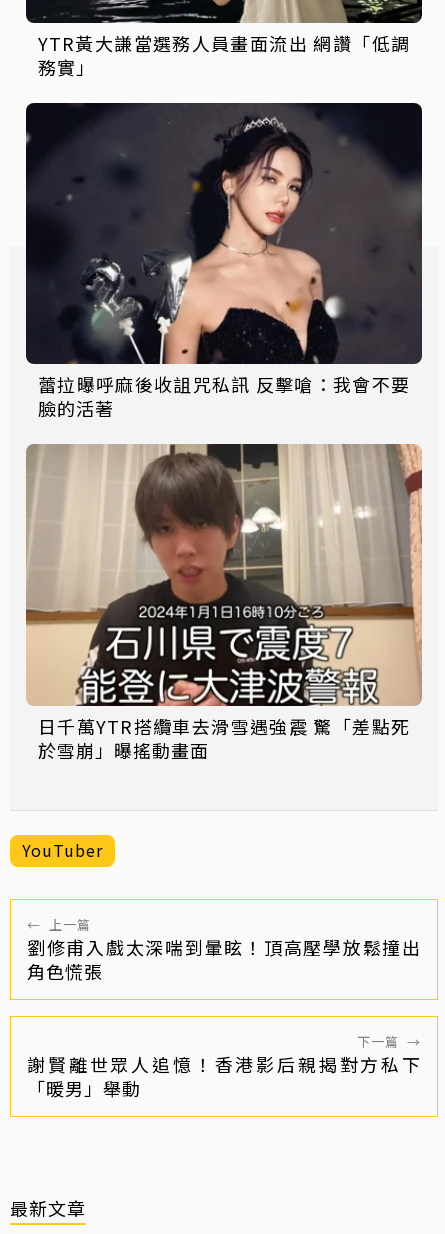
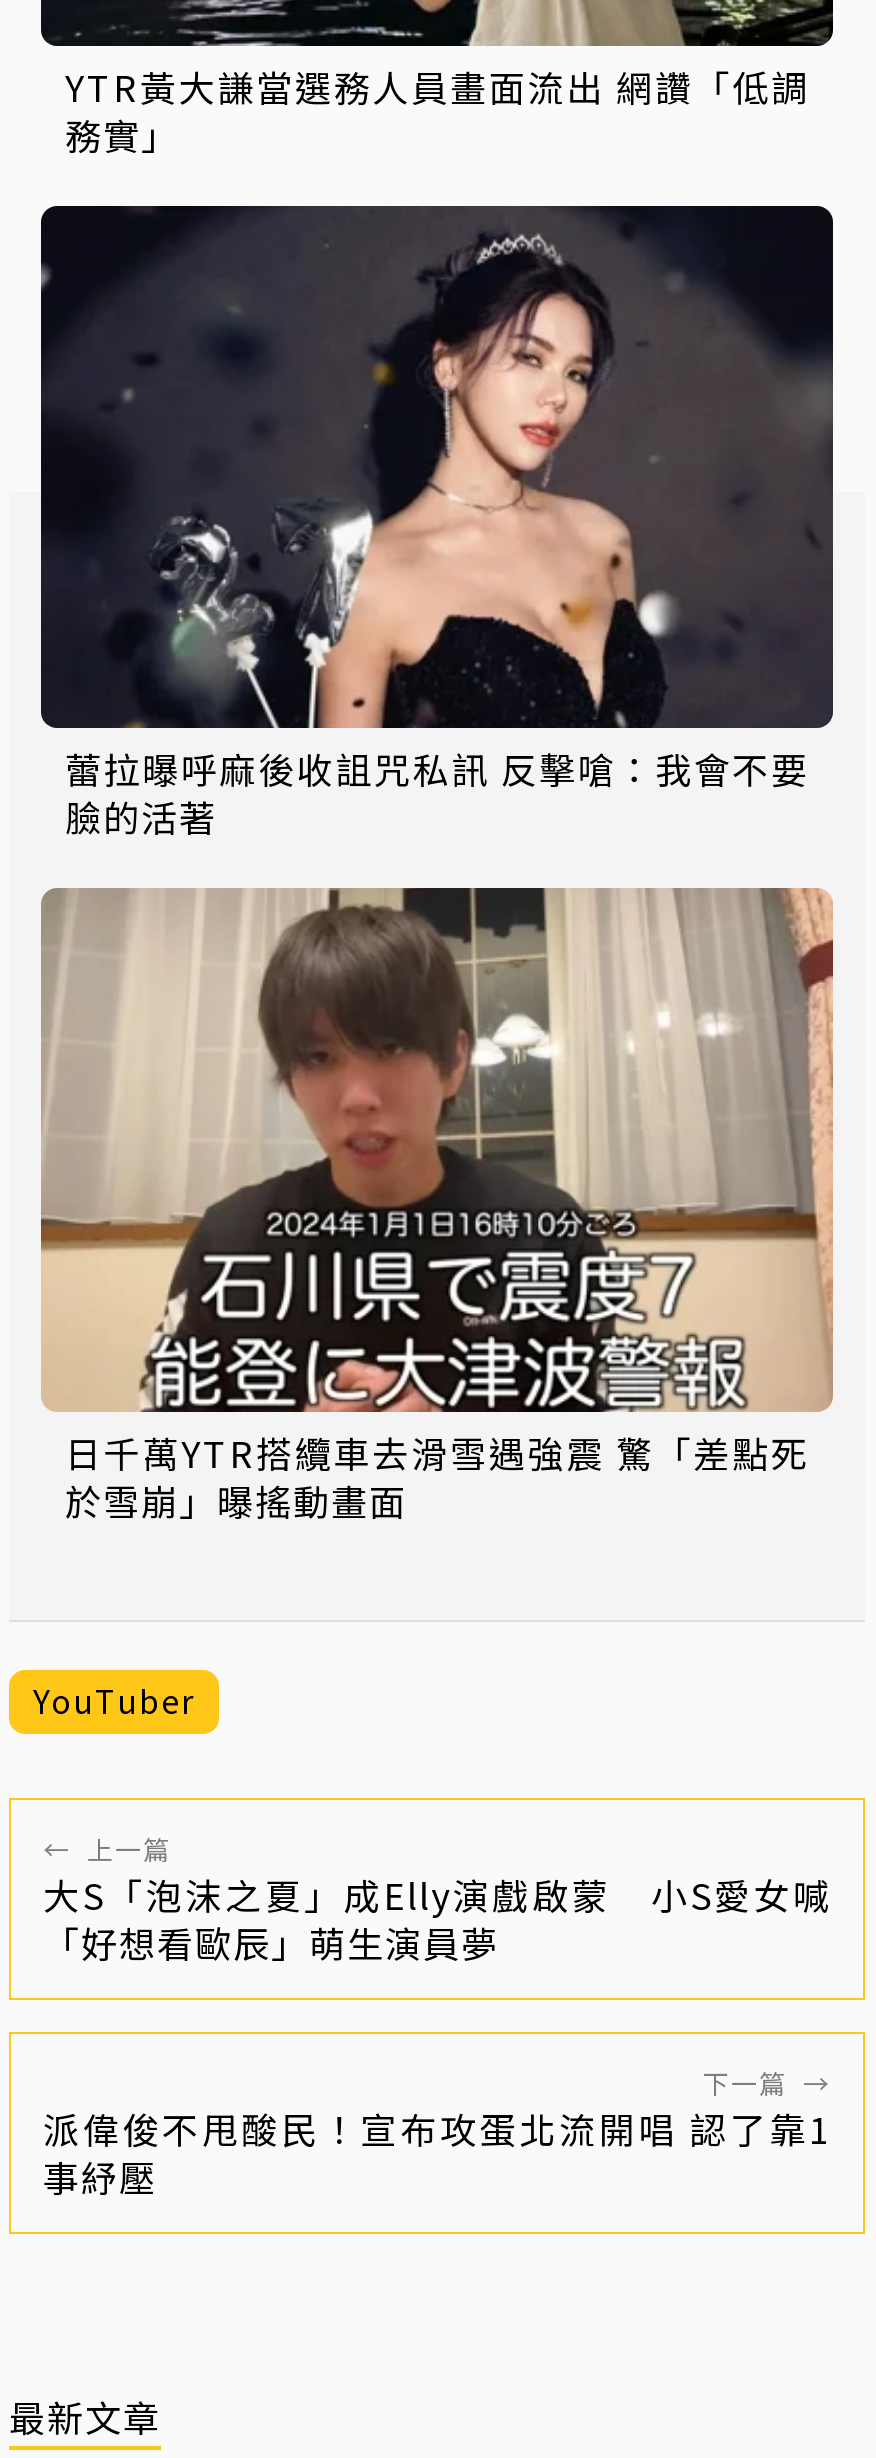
- 劉修甫入戲太深喘到暈眩！頂高壓學放鬆撞出
- 角色慌張
+ 大S「泡沫之夏」成Elly演戲啟蒙 小S愛女喊
+ 「好想看歐辰」萌生演員夢

- 謝賢離世眾人追憶！香港影后親揭對方私下
- 「暖男」舉動
+ 派偉俊不甩酸民！宣布攻蛋北流開唱 認了靠1
+ 事紓壓
